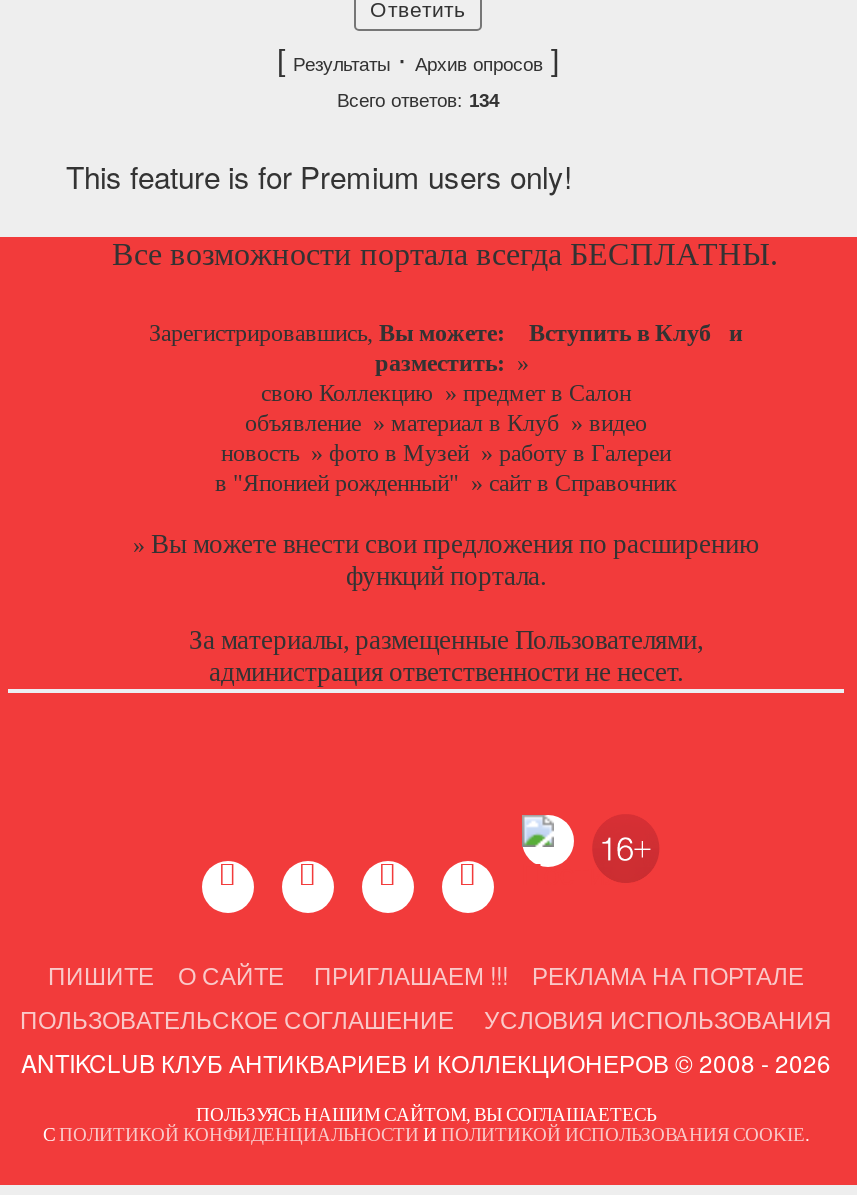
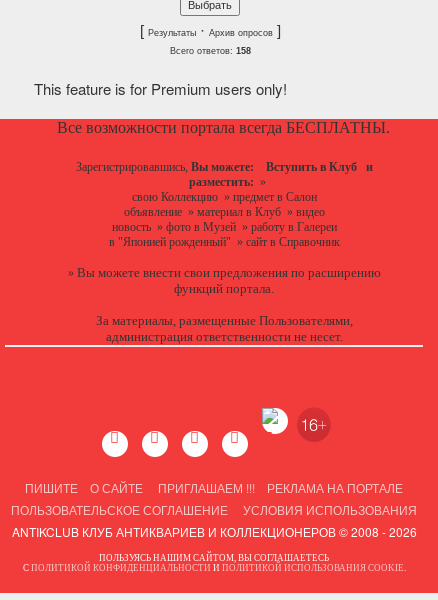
- Всего ответов: 134
+ Всего ответов: 158
